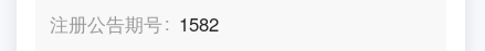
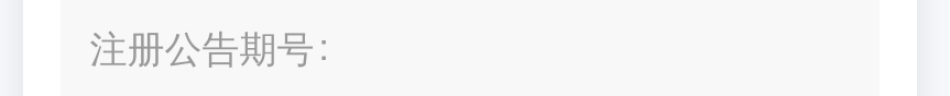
- 1582
